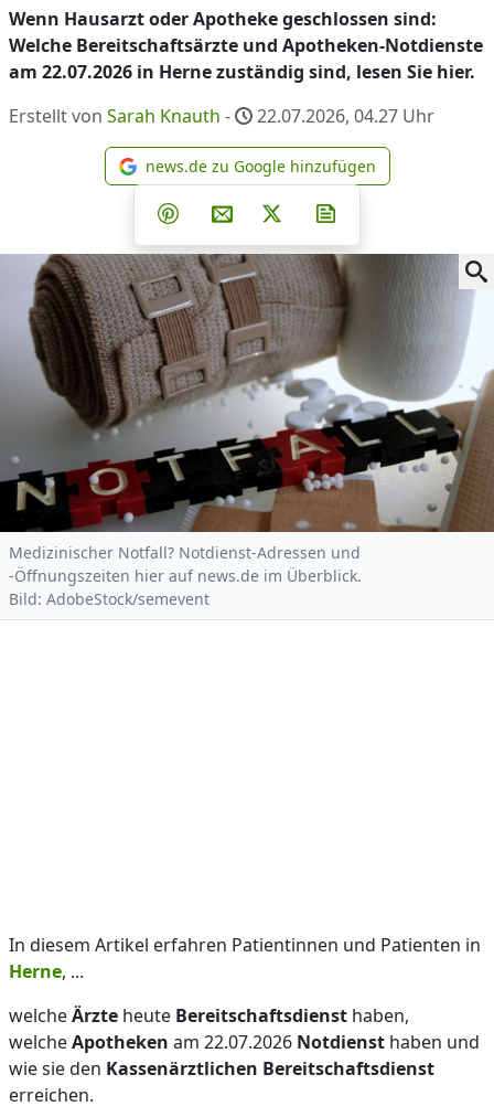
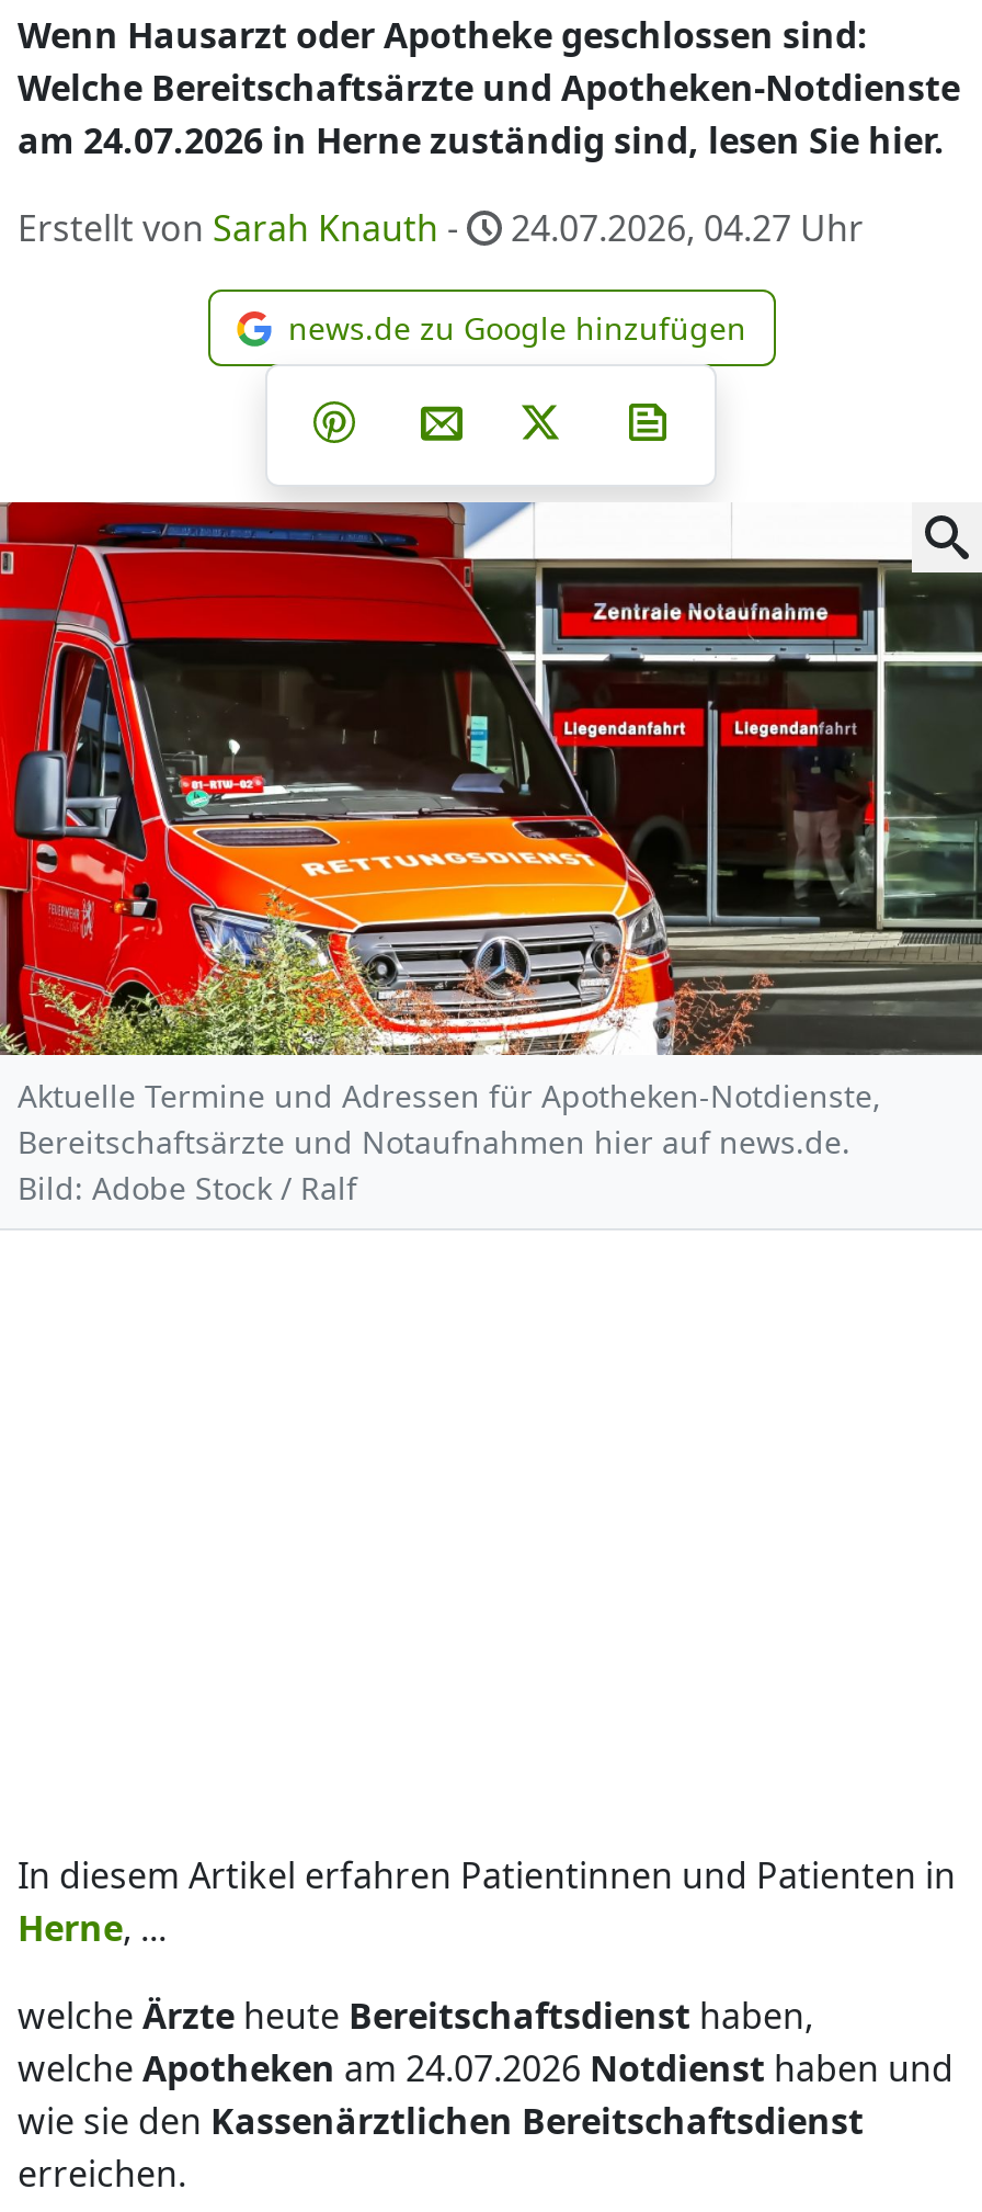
- am 22.07.2026 in Herne zuständig sind, lesen Sie hier.
+ am 24.07.2026 in Herne zuständig sind, lesen Sie hier.

- Erstellt von Sarah Knauth - 22.07.2026, 04.27 Uhr
+ Erstellt von Sarah Knauth - 24.07.2026, 04.27 Uhr

- [image]
- Medizinischer Notfall? Notdienst-Adressen und
- -Öffnungszeiten hier auf news.de im Überblick.
- Bild: AdobeStock/semevent
+ [image]
+ Aktuelle Termine und Adressen für Apotheken-Notdienste,
+ Bereitschaftsärzte und Notaufnahmen hier auf news.de.
+ Bild: Adobe Stock / Ralf

- welche Apotheken am 22.07.2026 Notdienst haben und
+ welche Apotheken am 24.07.2026 Notdienst haben und
